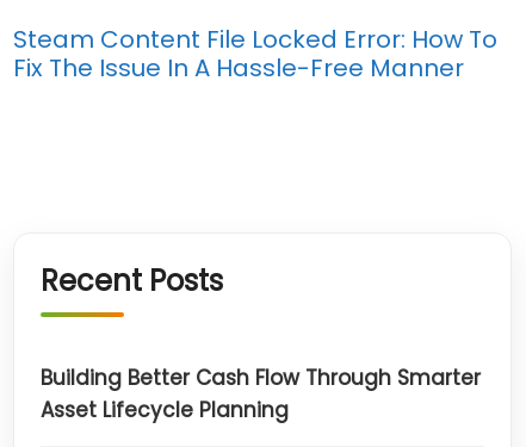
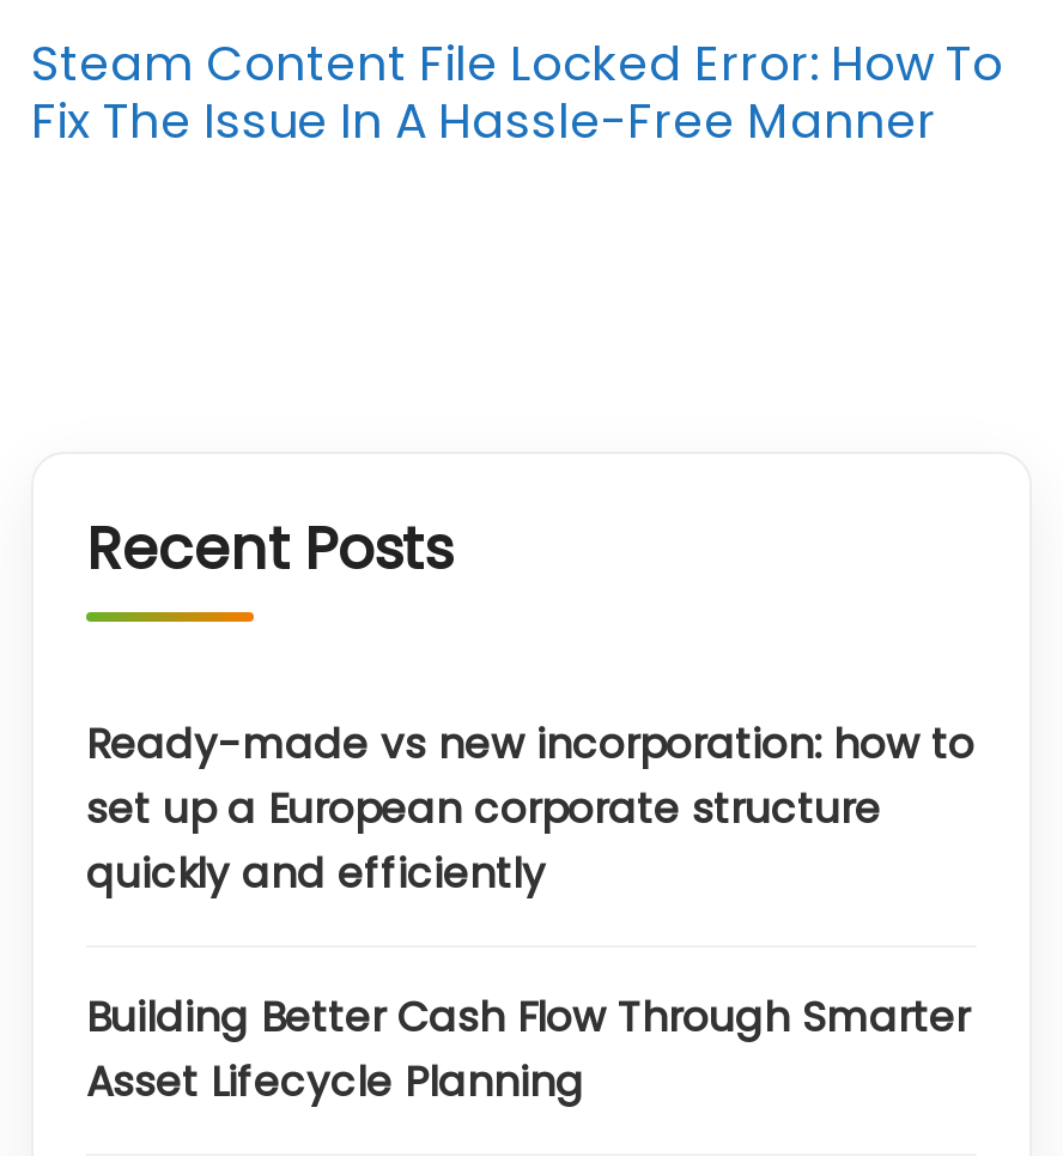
+ Ready-made vs new incorporation: how to
+ set up a European corporate structure
+ quickly and efficiently
